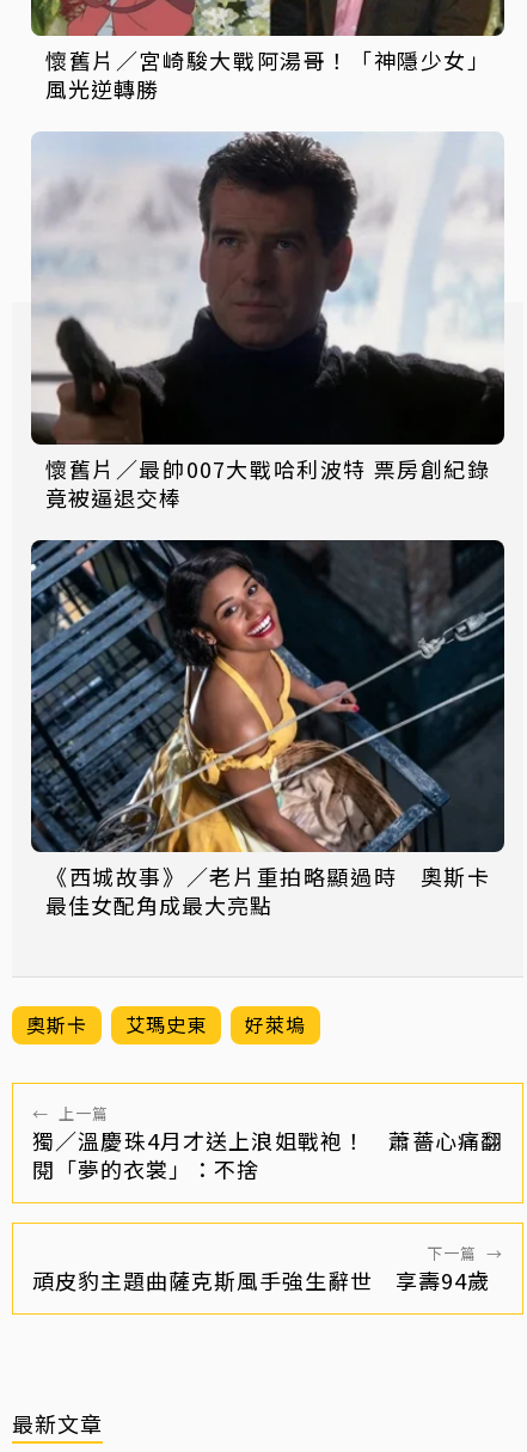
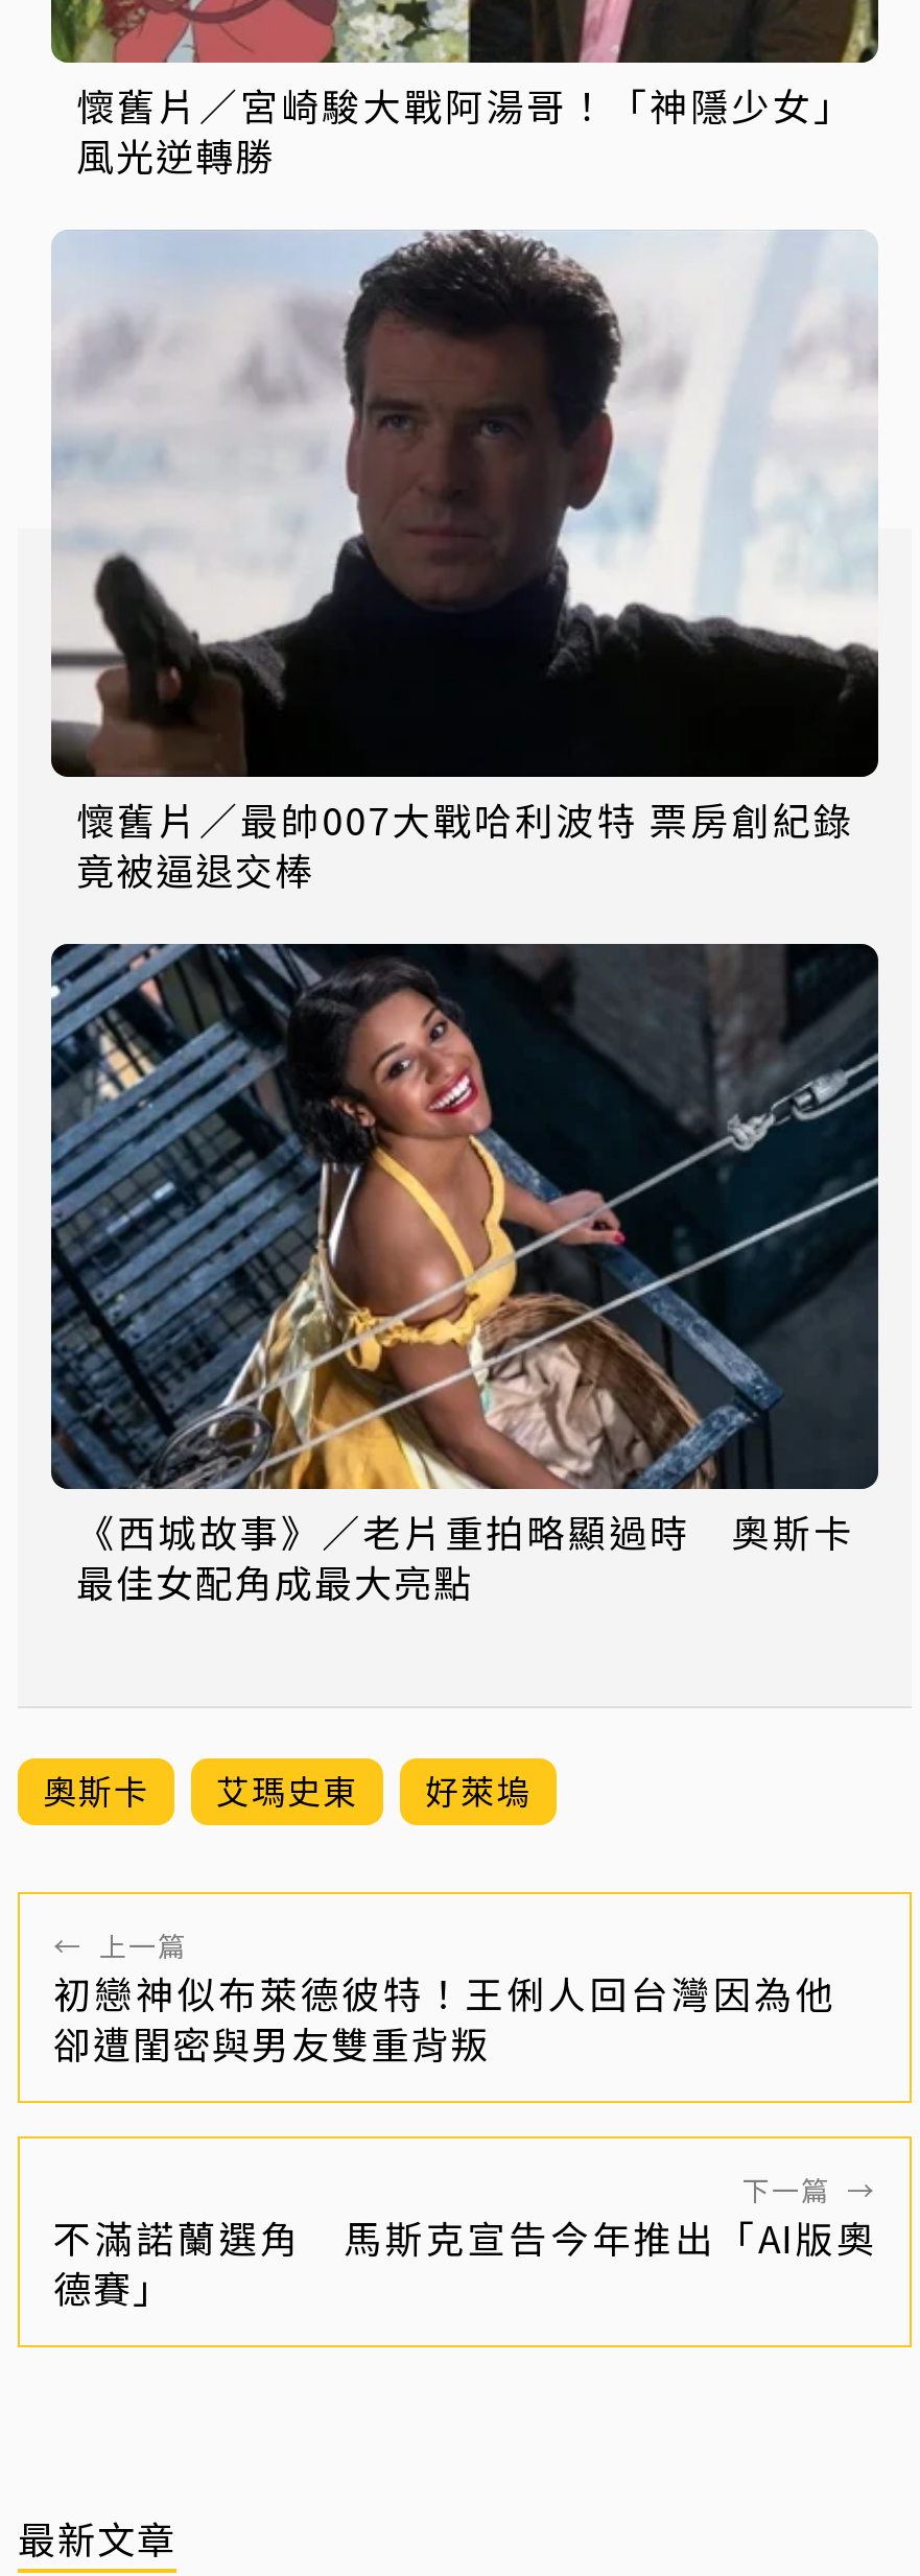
- 獨／溫慶珠4月才送上浪姐戰袍！ 蕭薔心痛翻
- 閱「夢的衣裳」：不捨
+ 初戀神似布萊德彼特！王俐人回台灣因為他
+ 卻遭閨密與男友雙重背叛

- 頑皮豹主題曲薩克斯風手強生辭世 享壽94歲
+ 不滿諾蘭選角 馬斯克宣告今年推出「AI版奧
+ 德賽」
